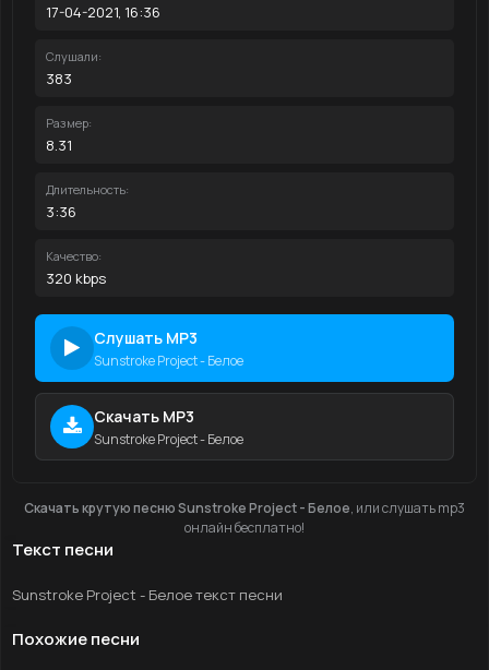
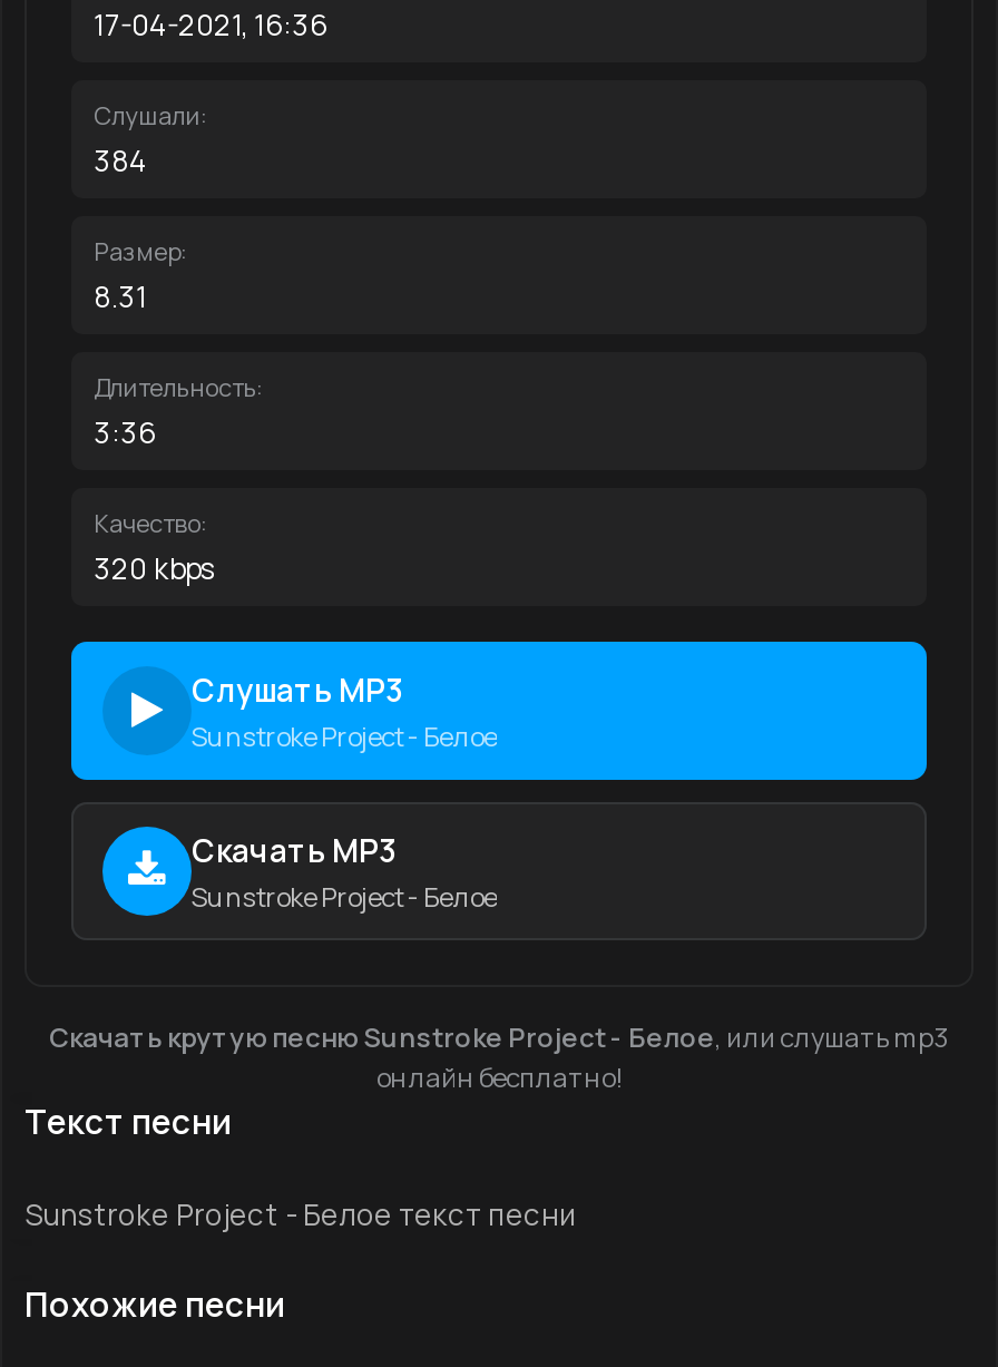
- 383
+ 384
